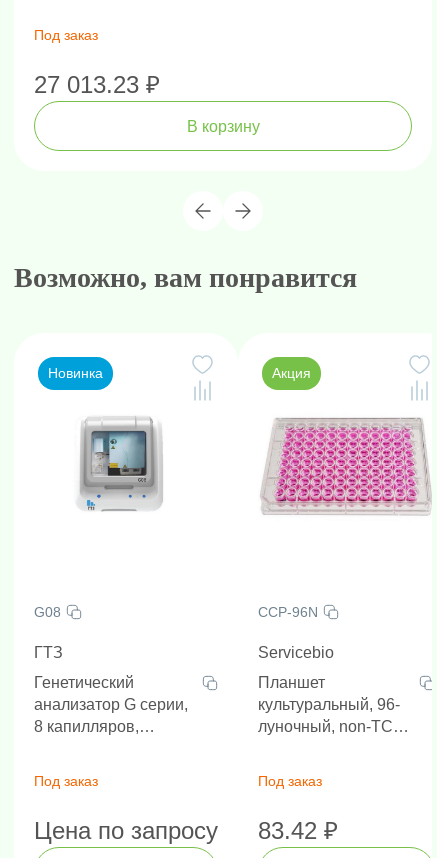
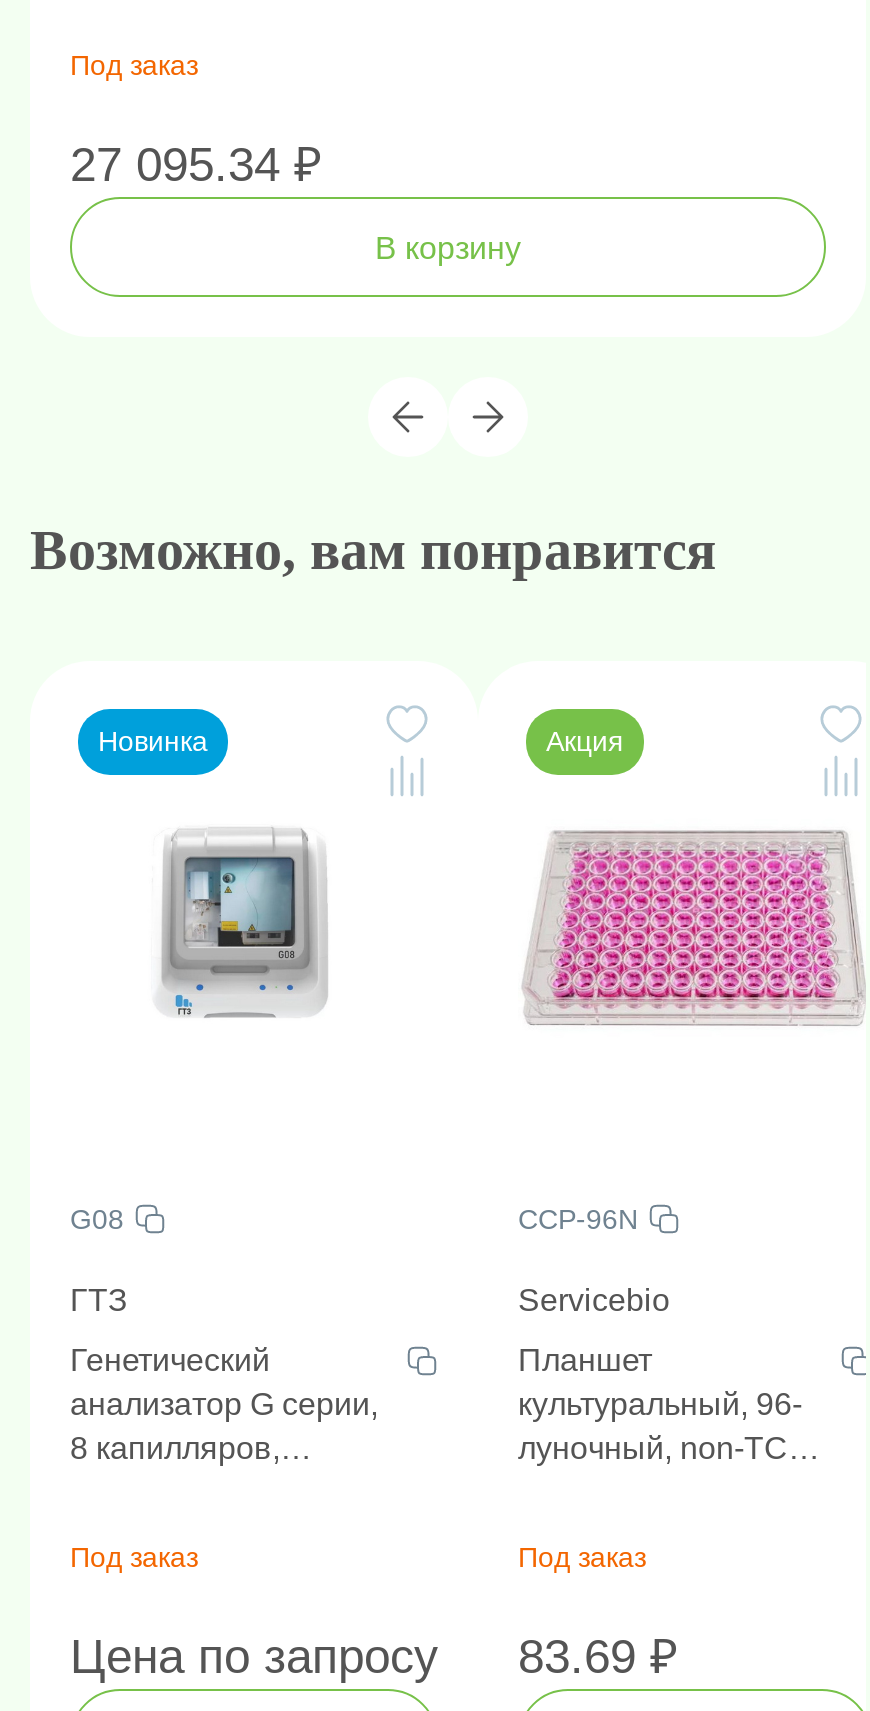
- 27 013.23 ₽
+ 27 095.34 ₽

- Цена по запросу 83.42 ₽
+ Цена по запросу 83.69 ₽
